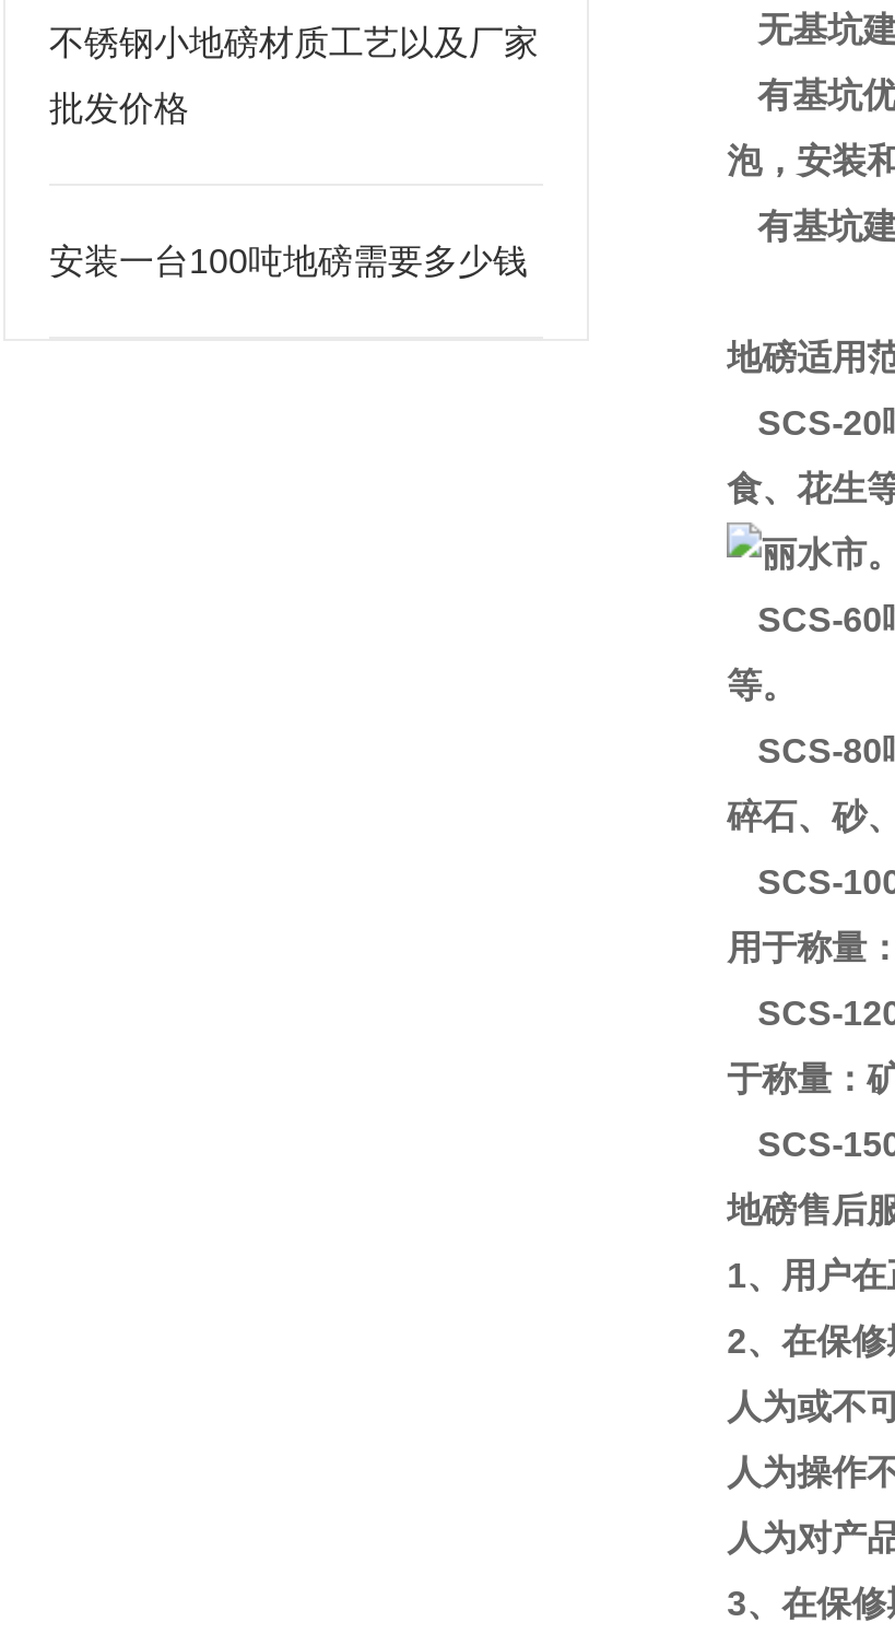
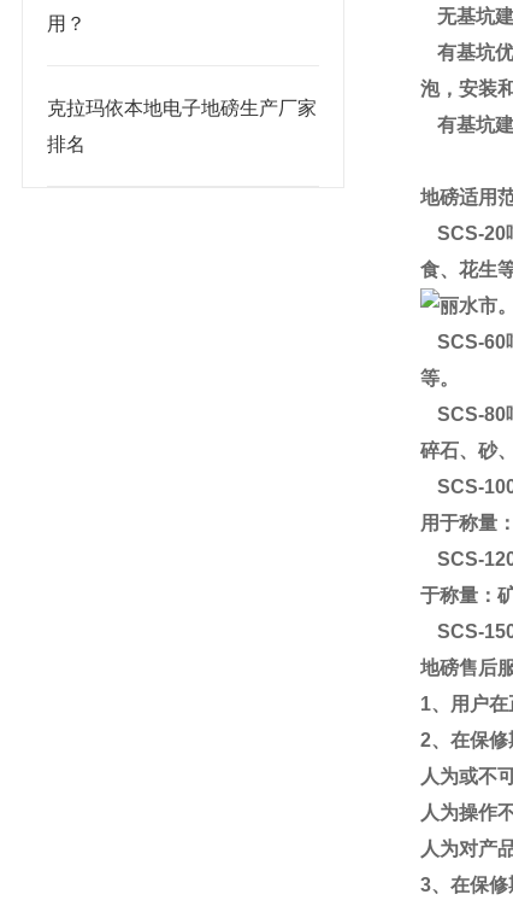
- 不锈钢小地磅材质工艺以及厂家
+ 用？

- 批发价格
+ 克拉玛依本地电子地磅生产厂家

- 安装一台100吨地磅需要多少钱
+ 排名
